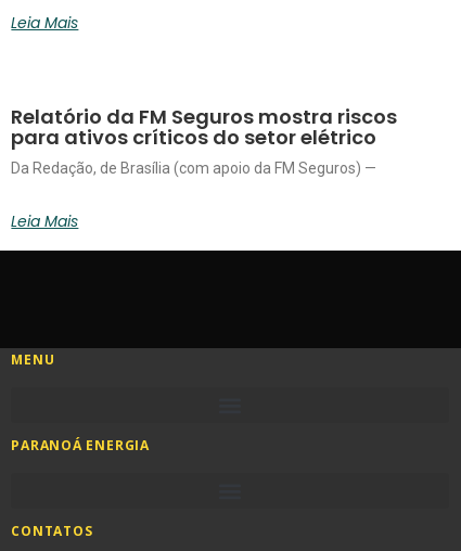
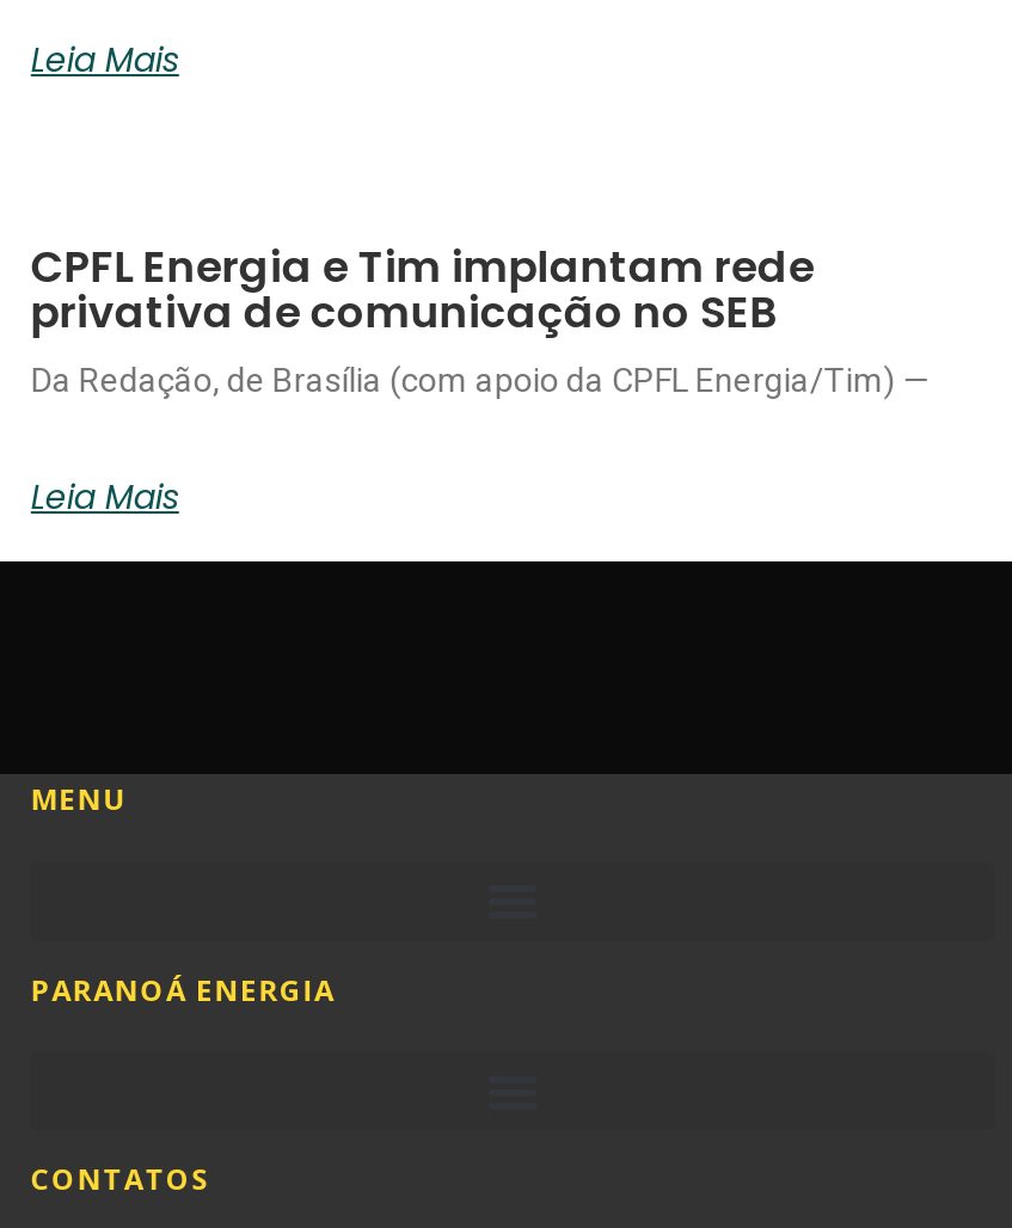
- Relatório da FM Seguros mostra riscos
- para ativos críticos do setor elétrico
- Da Redação, de Brasília (com apoio da FM Seguros) —
+ CPFL Energia e Tim implantam rede
+ privativa de comunicação no SEB
+ Da Redação, de Brasília (com apoio da CPFL Energia/Tim) —
